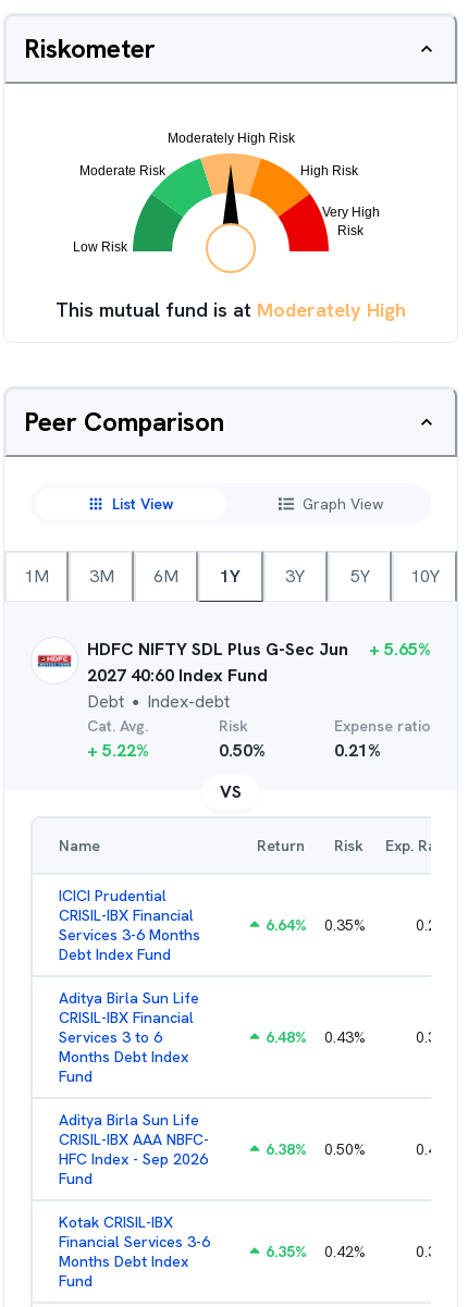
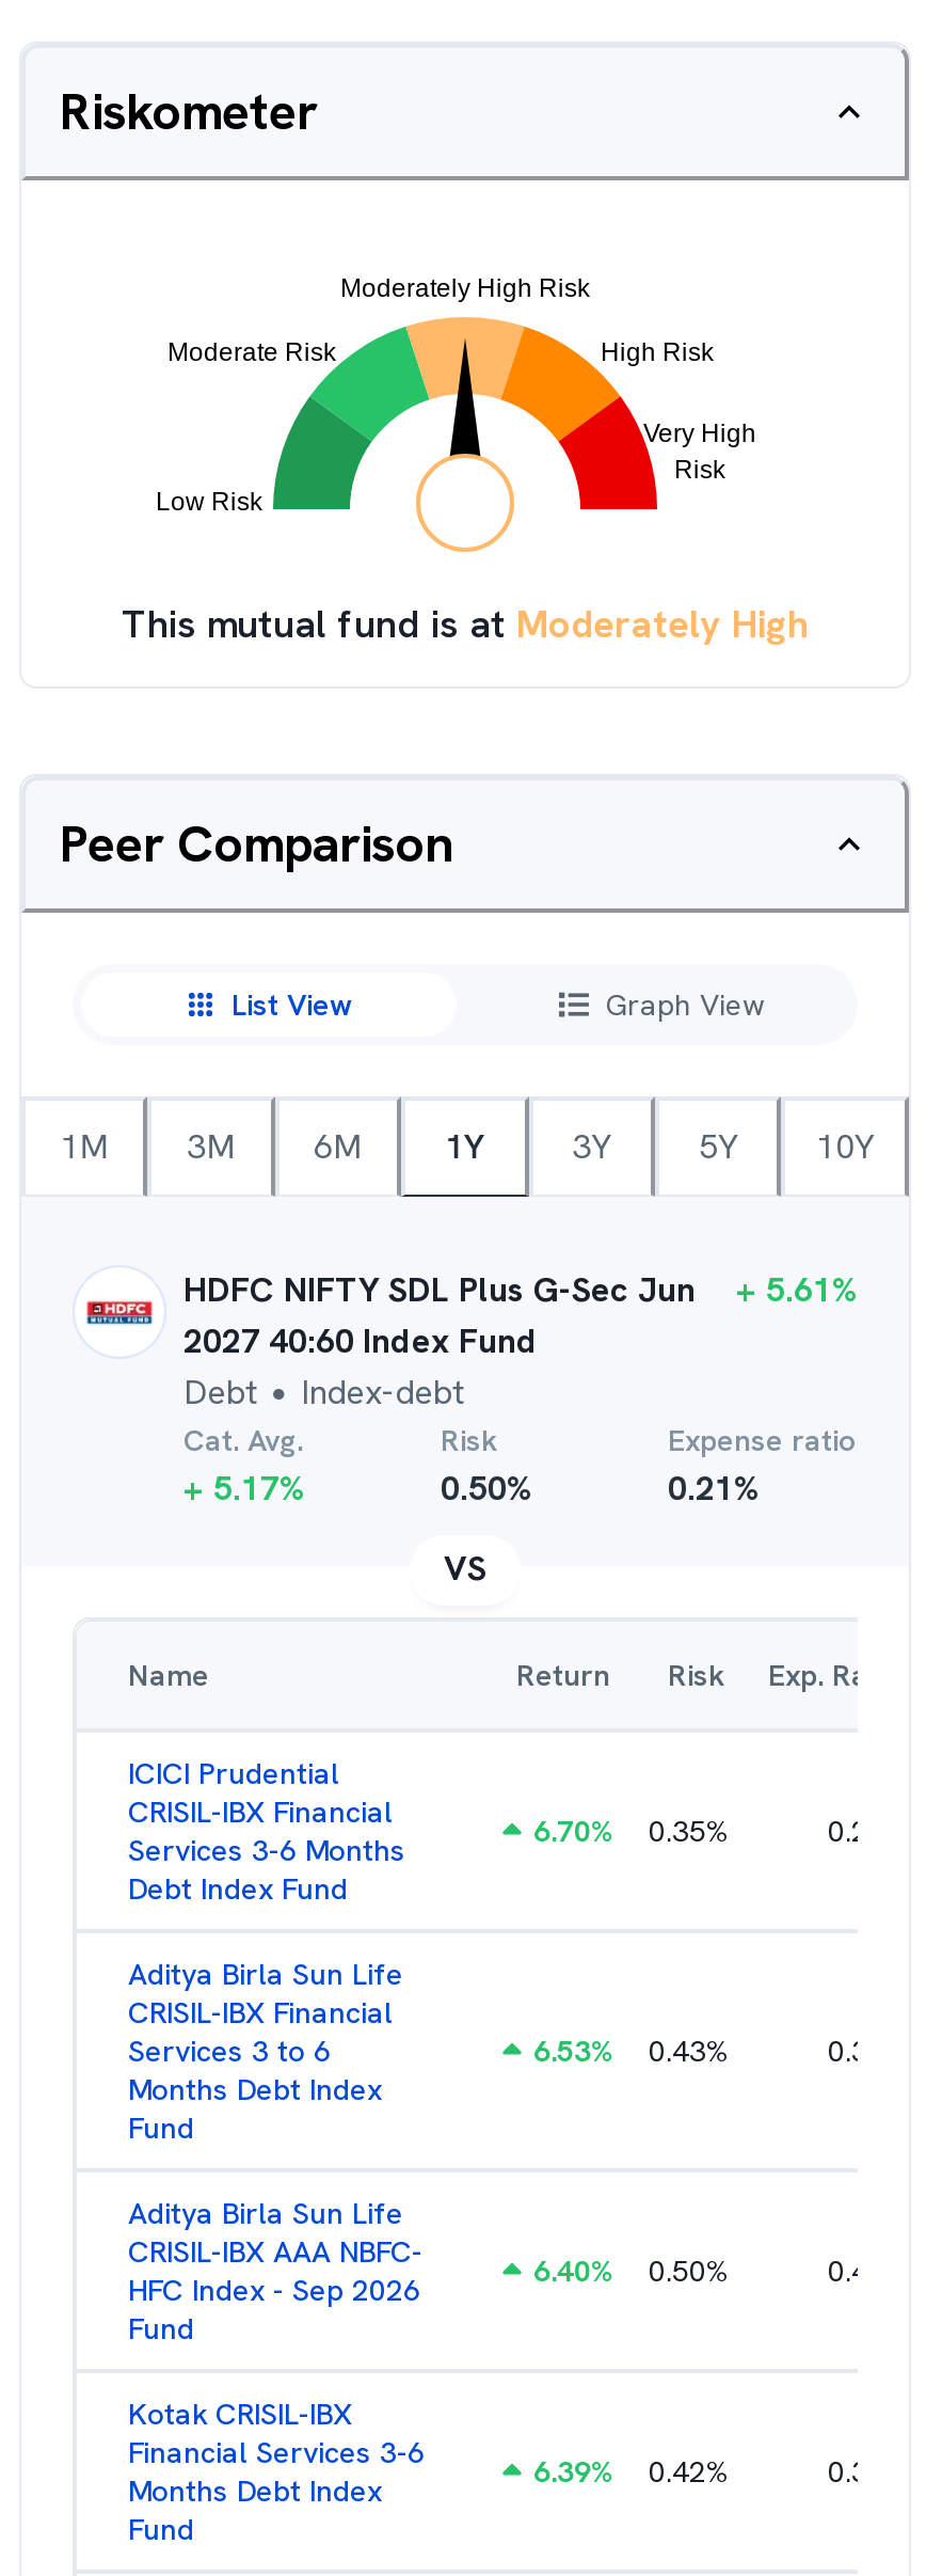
- HDFC NIFTY SDL Plus G-Sec Jun + 5.65%
+ HDFC NIFTY SDL Plus G-Sec Jun + 5.61%

- + 5.22%
+ + 5.17%

- 6.64% 0.35%
+ 6.70% 0.35%

- 6.48% 0.43%
+ 6.53% 0.43%

- 6.38% 0.50%
+ 6.40% 0.50%

- 6.35% 0.42%
+ 6.39% 0.42%
